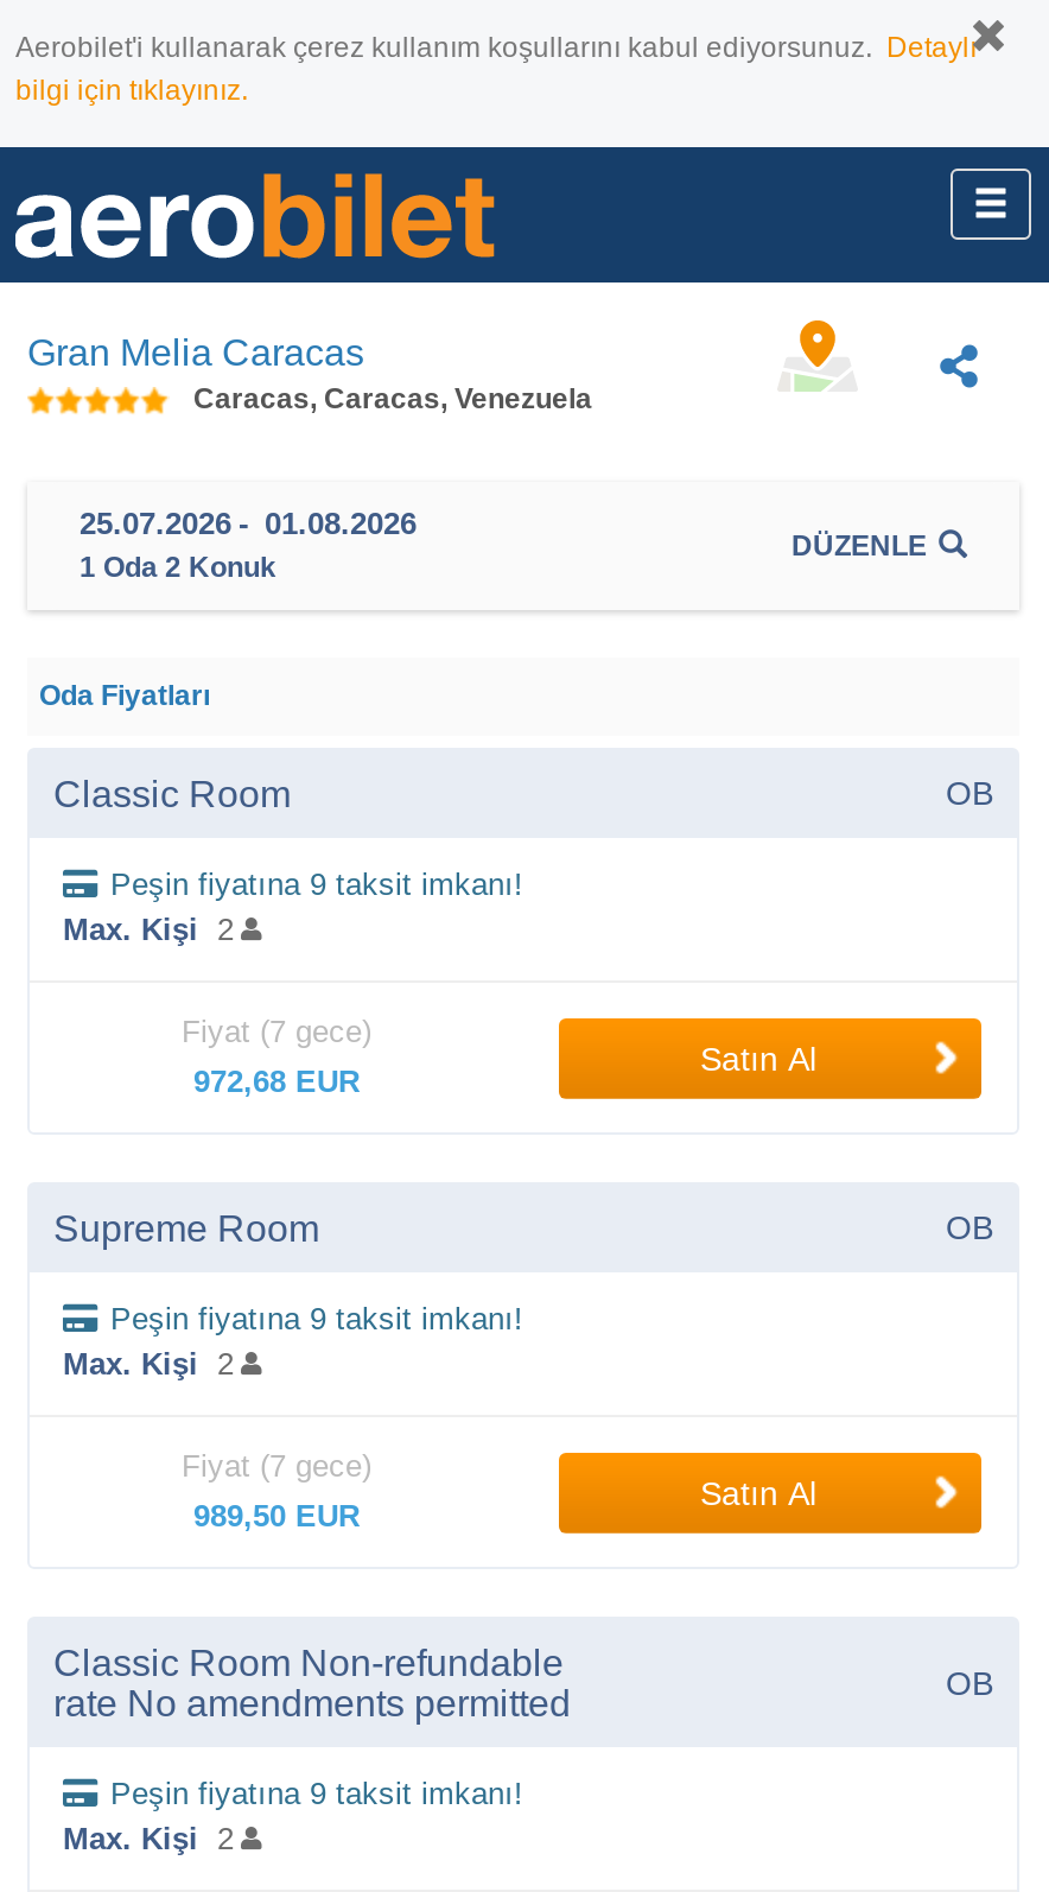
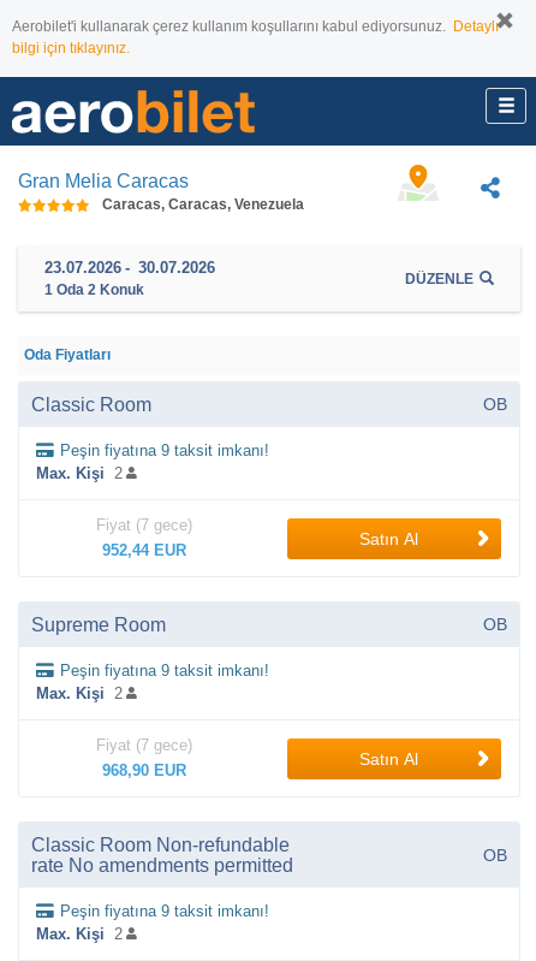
- 25.07.2026 - 01.08.2026
+ 23.07.2026 - 30.07.2026

- 972,68 EUR
+ 952,44 EUR

- 989,50 EUR
+ 968,90 EUR
